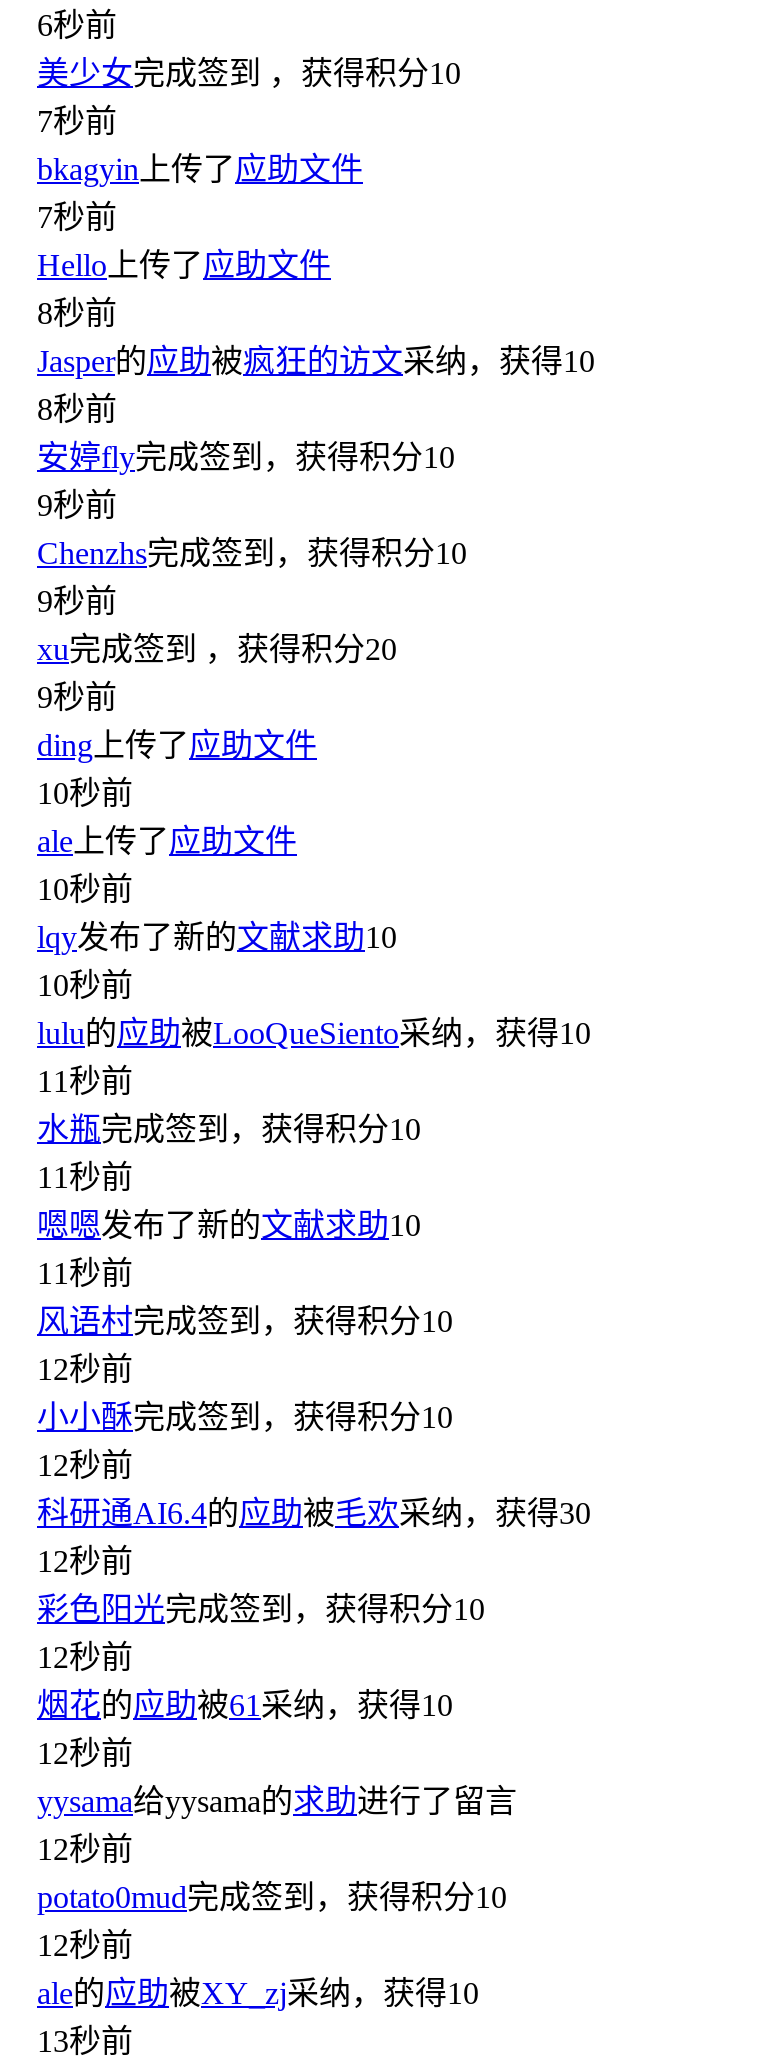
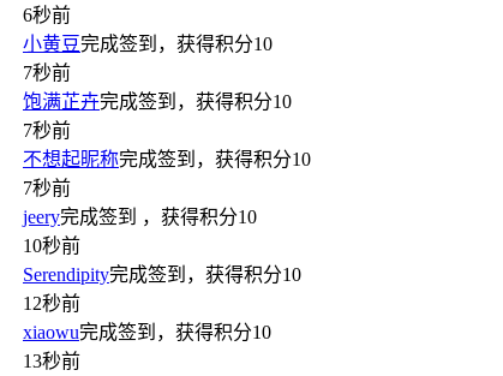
- 美少女完成签到，获得积分10
+ 小黄豆完成签到，获得积分10

- bkagyin上传了应助文件
+ 饱满芷卉完成签到，获得积分10

- Hello上传了应助文件
- 8秒前
- Jasper的应助被疯狂的访文采纳，获得10
- 8秒前
- 安婷fly完成签到，获得积分10
- 9秒前
- Chenzhs完成签到，获得积分10
- 9秒前
- xu完成签到，获得积分20
- 9秒前
- ding上传了应助文件
+ 不想起昵称完成签到，获得积分10
+ 7秒前
+ jeery完成签到，获得积分10

- ale上传了应助文件
- 10秒前
- lqy发布了新的文献求助10
- 10秒前
- lulu的应助被LooQueSiento采纳，获得10
- 11秒前
- 水瓶完成签到，获得积分10
- 11秒前
- 嗯嗯发布了新的文献求助10
- 11秒前
- 风语村完成签到，获得积分10
+ Serendipity完成签到，获得积分10

- 小小酥完成签到，获得积分10
- 12秒前
- 科研通AI6.4的应助被毛欢采纳，获得30
- 12秒前
- 彩色阳光完成签到，获得积分10
- 12秒前
- 烟花的应助被61采纳，获得10
- 12秒前
- yysama给yysama的求助进行了留言
- 12秒前
- potato0mud完成签到，获得积分10
- 12秒前
- ale的应助被XY_zj采纳，获得10
+ xiaowu完成签到，获得积分10
